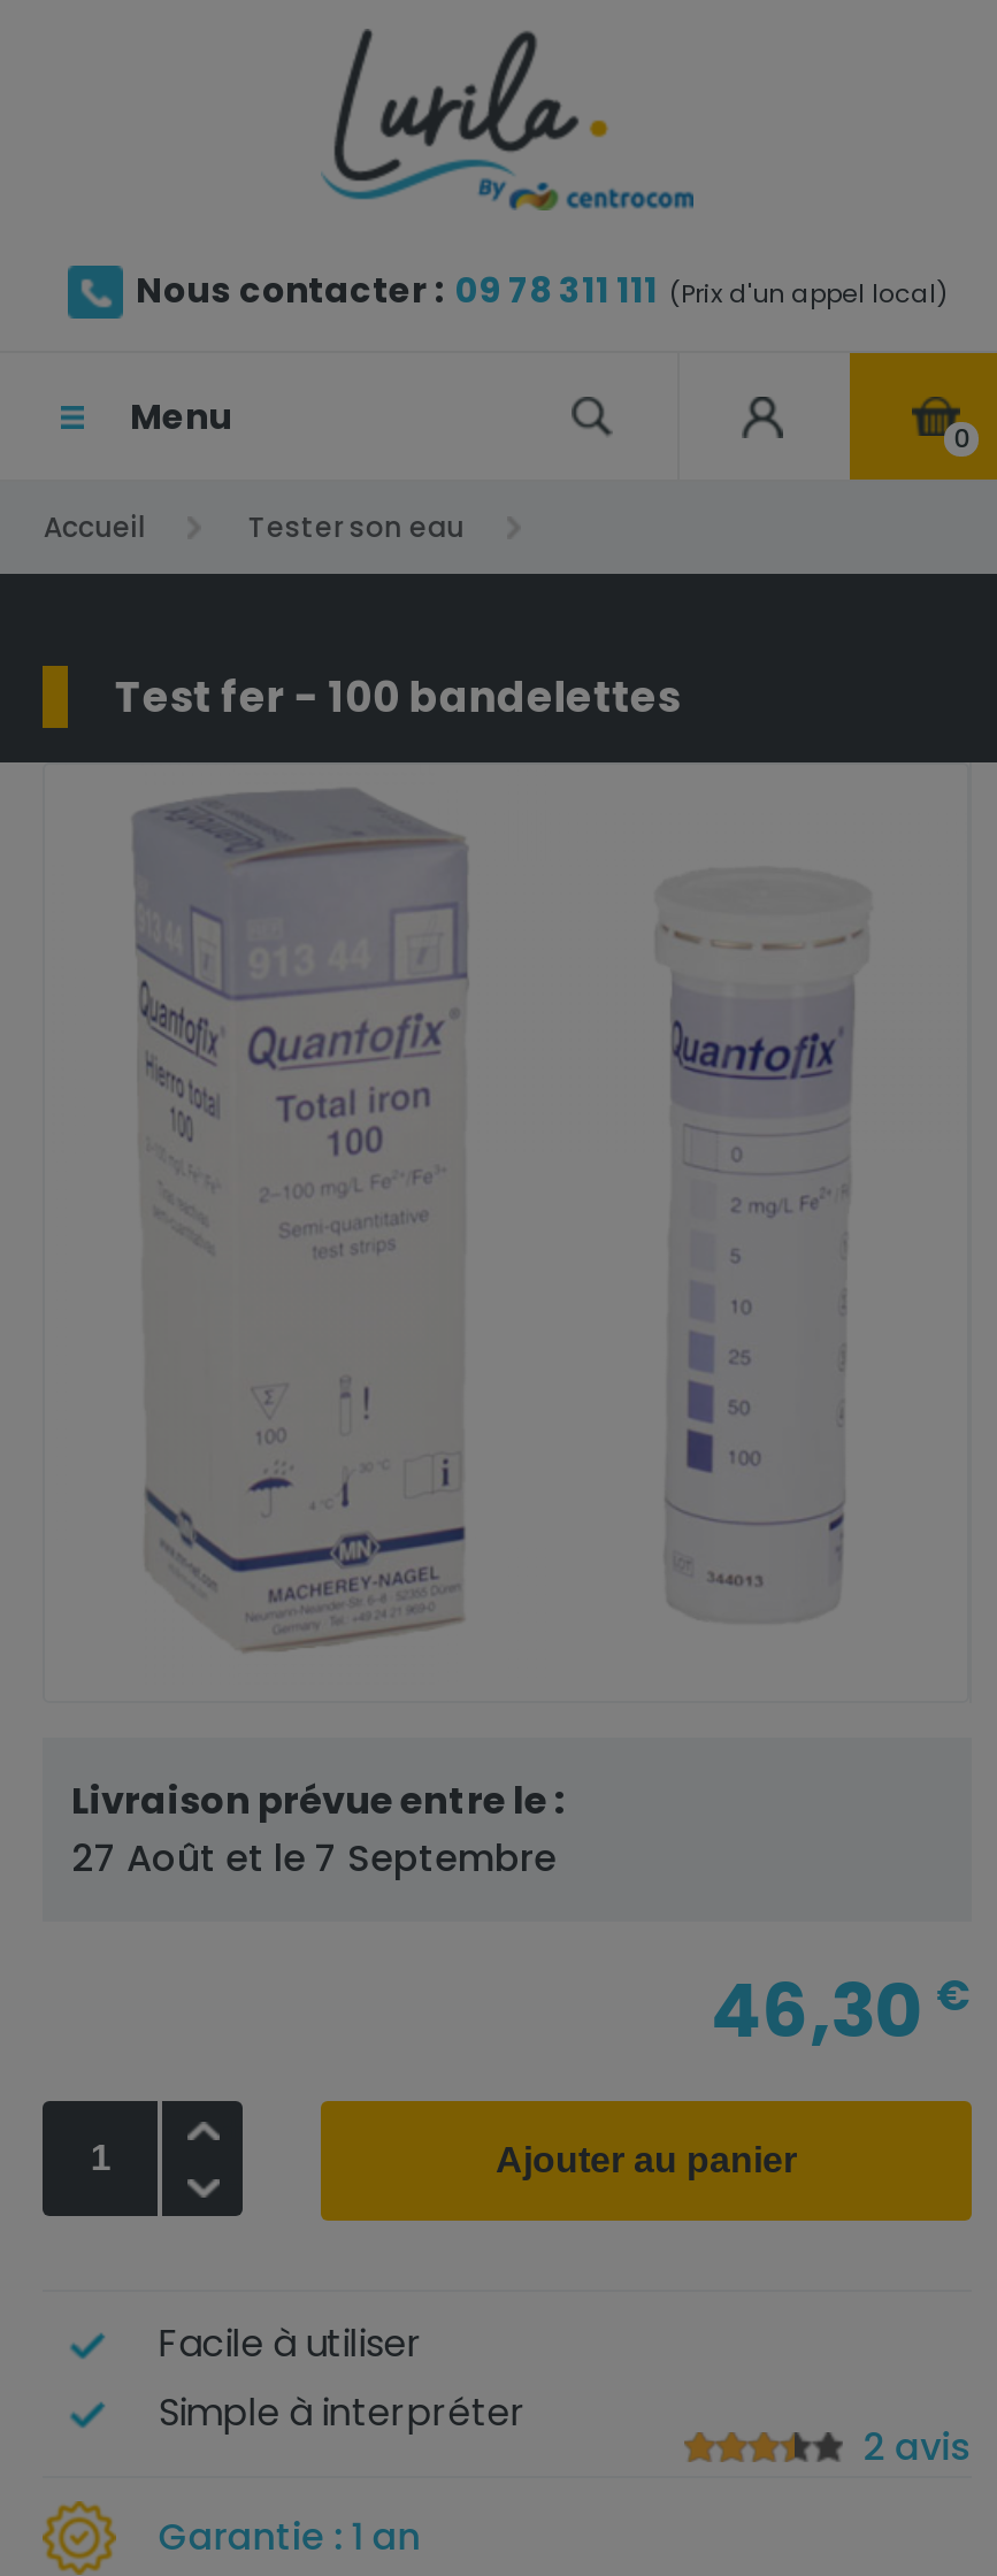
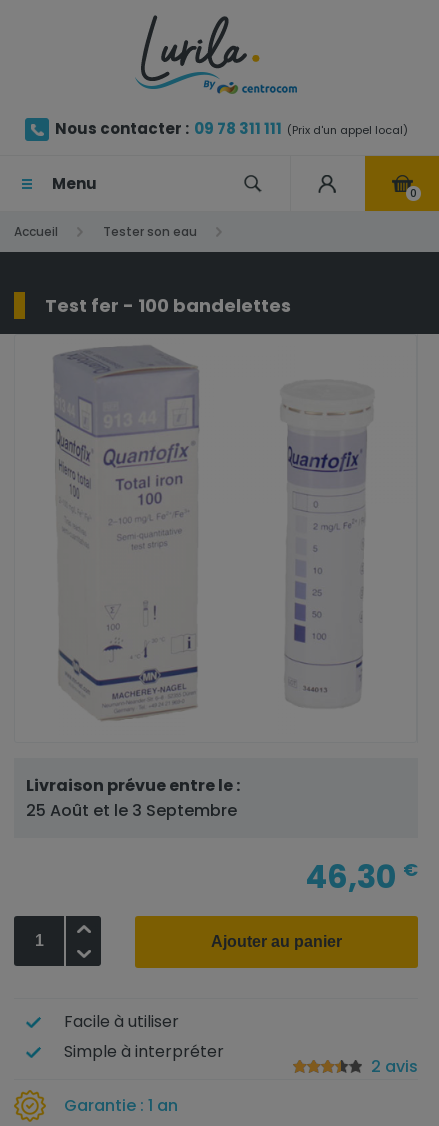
- 27 Août et le 7 Septembre
+ 25 Août et le 3 Septembre
